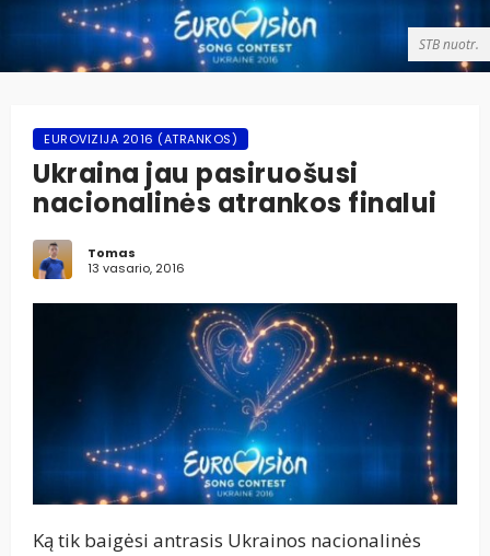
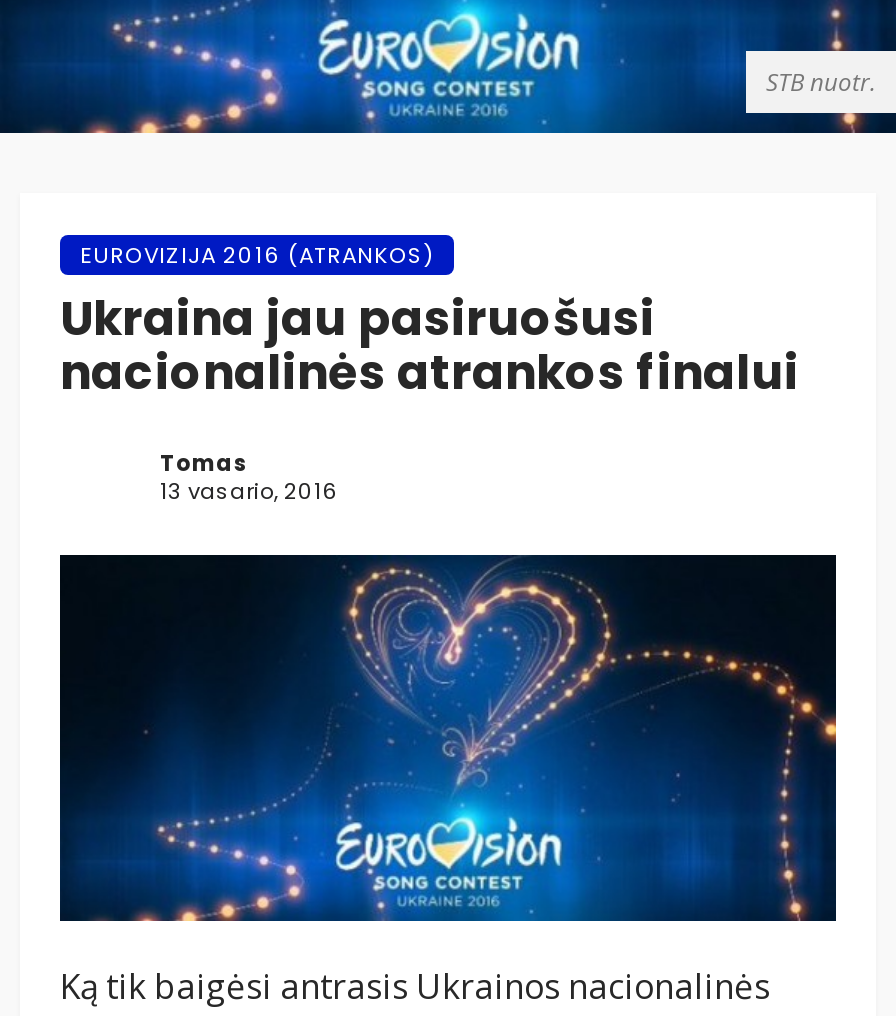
- [image]
